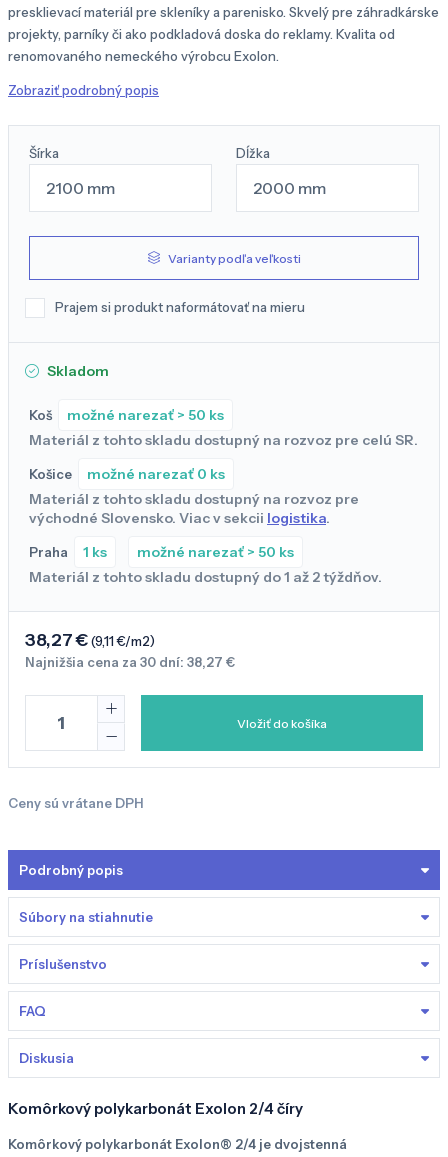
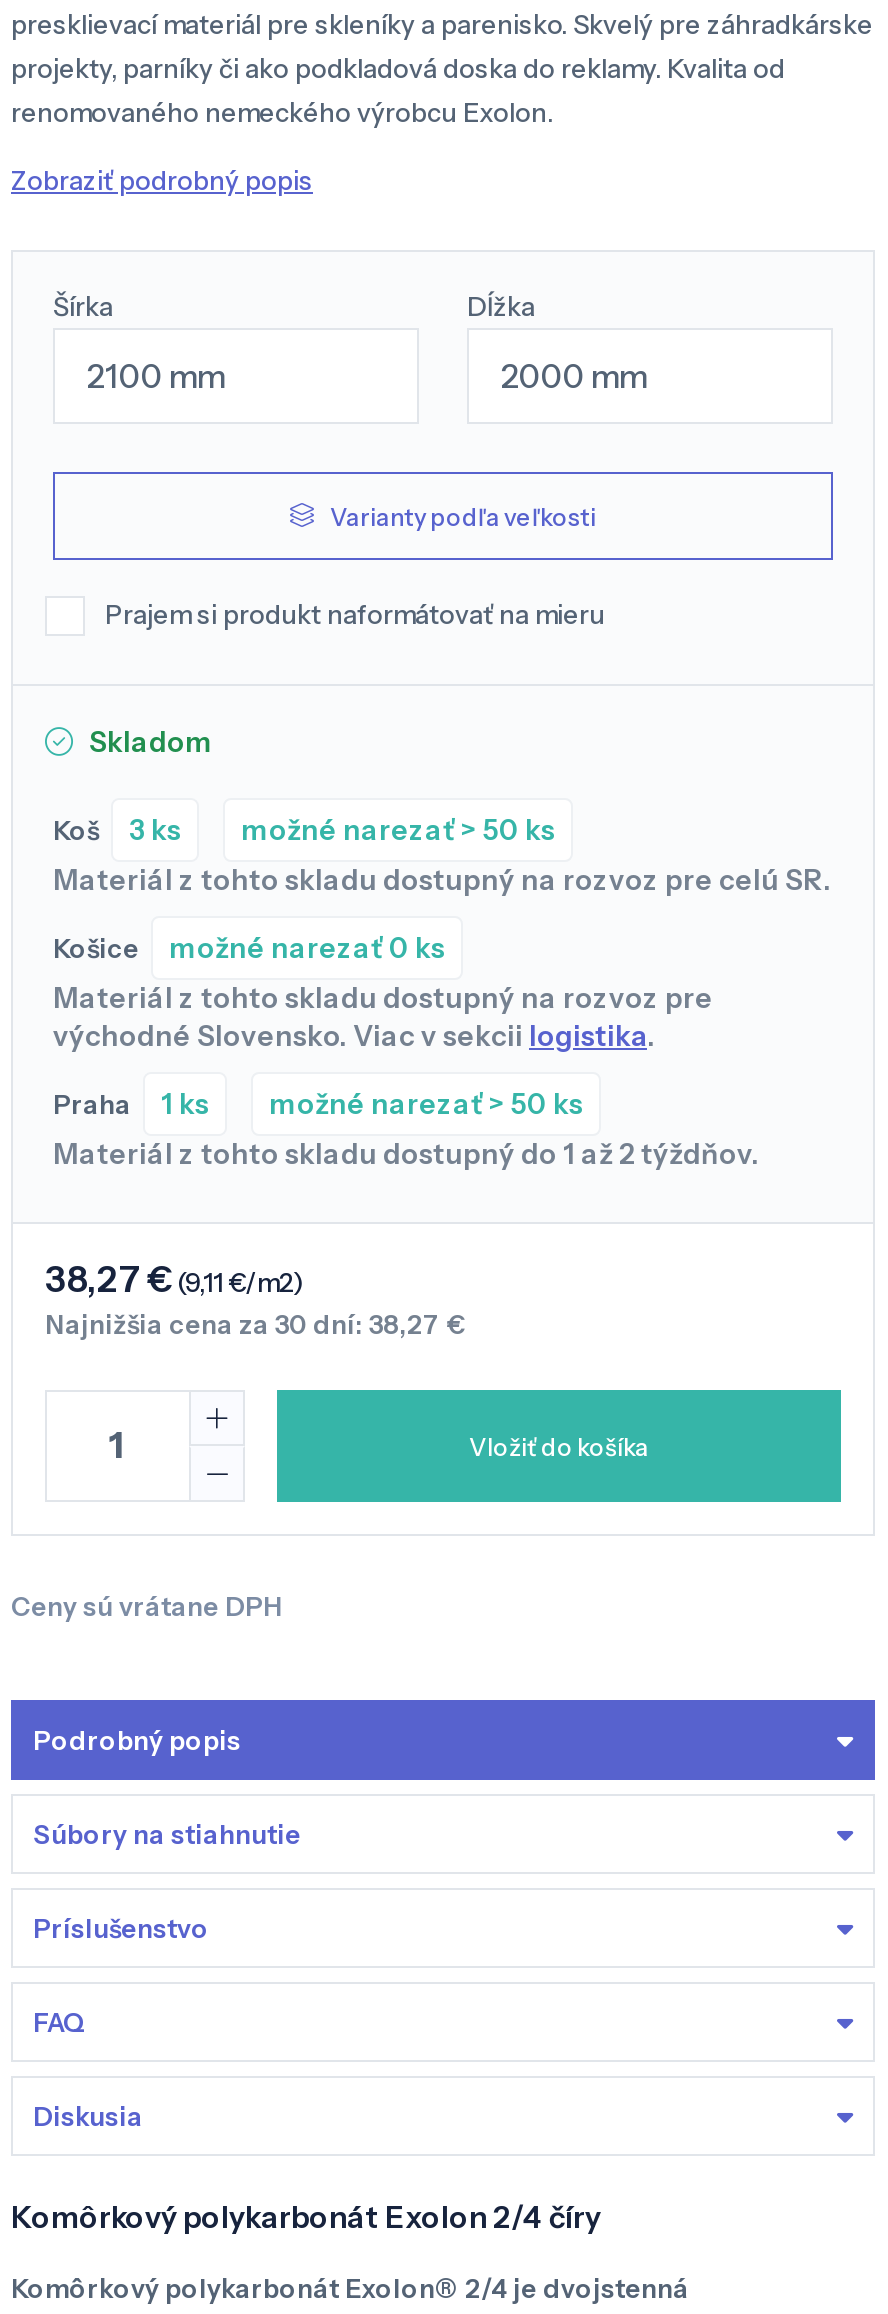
+ 3 ks
